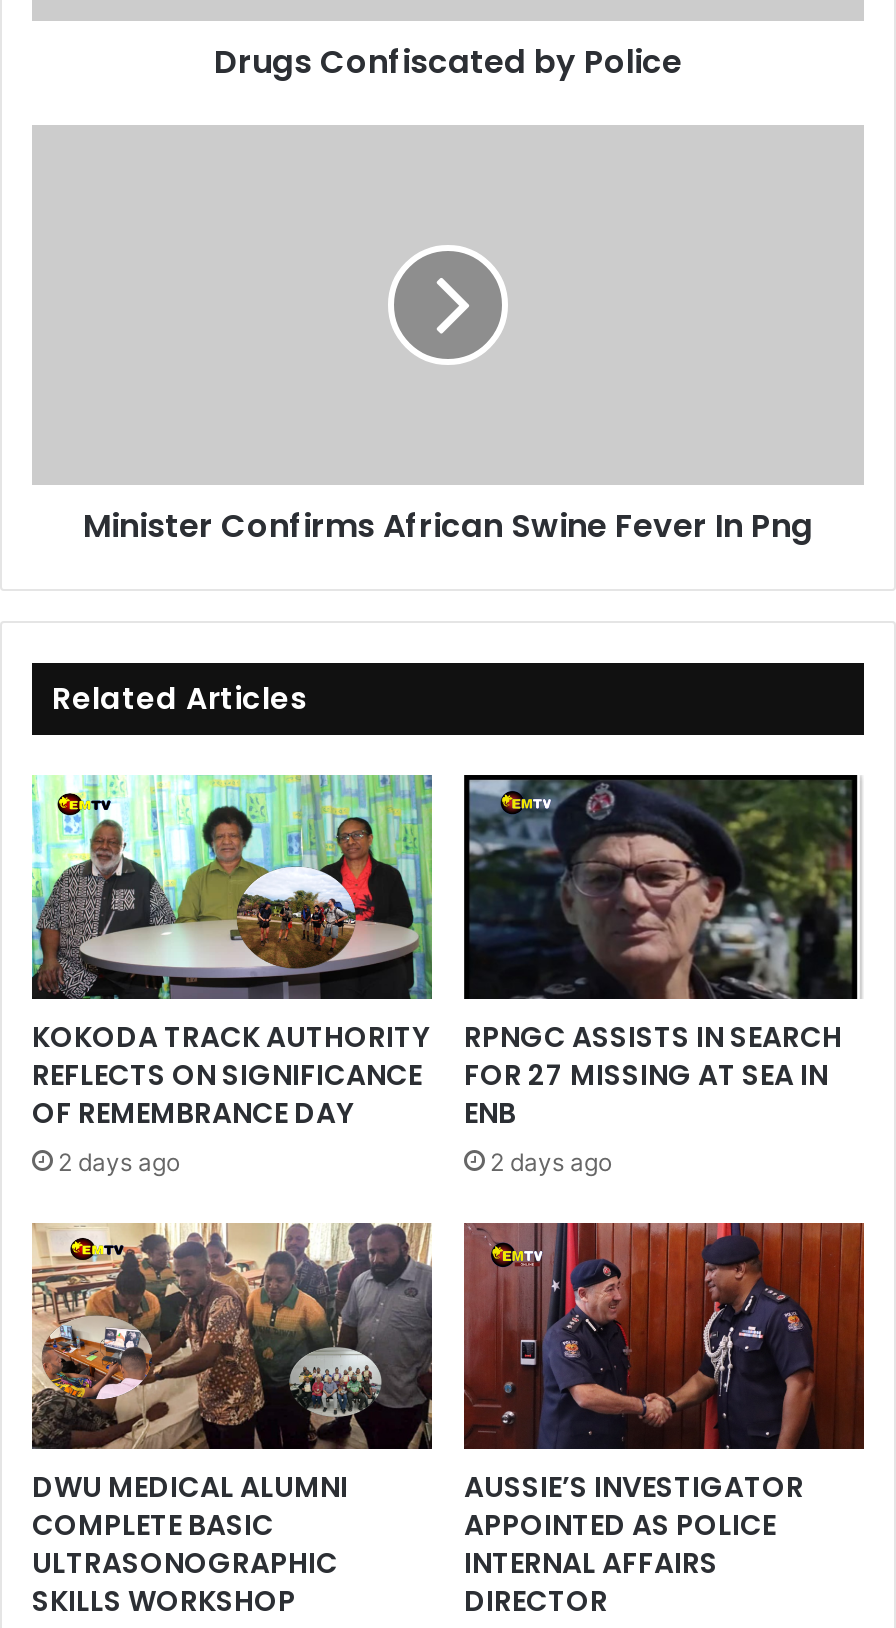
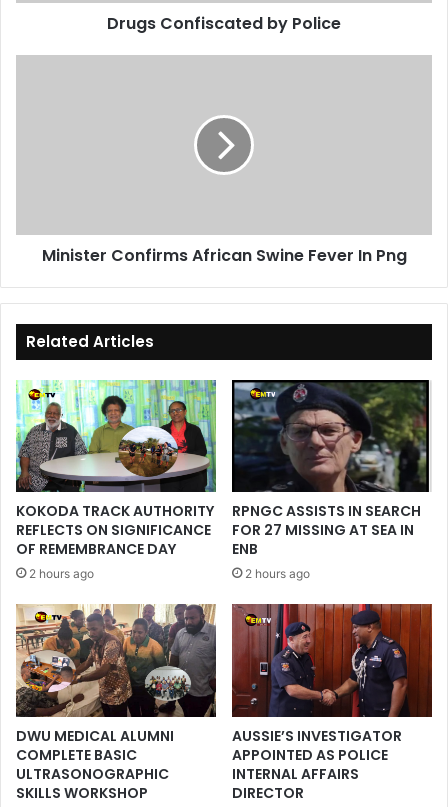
- 2 days ago
+ 2 hours ago

- 2 days ago
+ 2 hours ago
